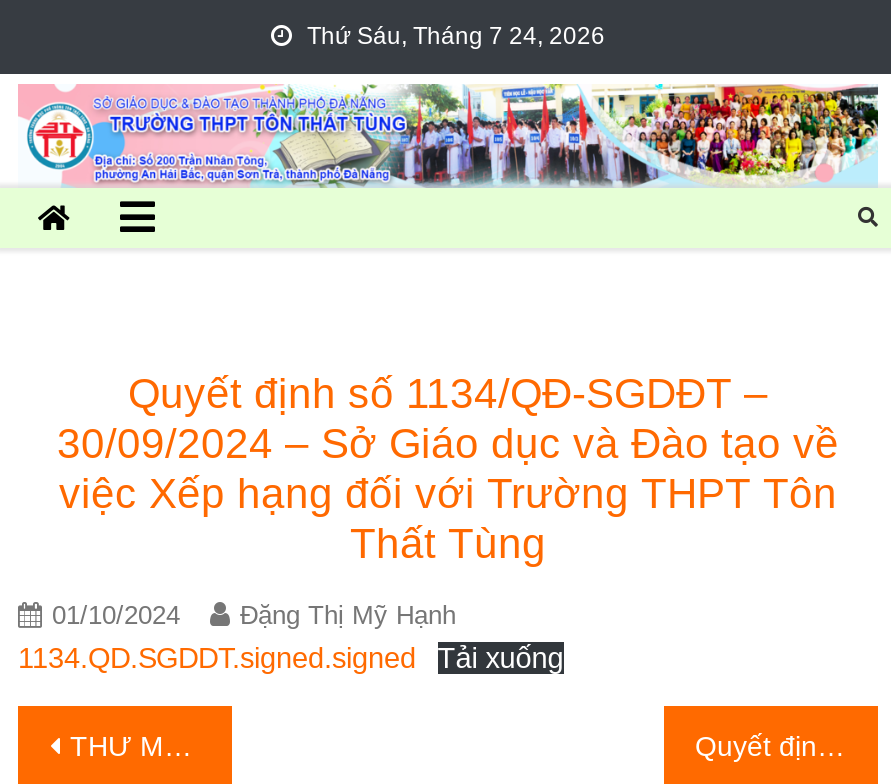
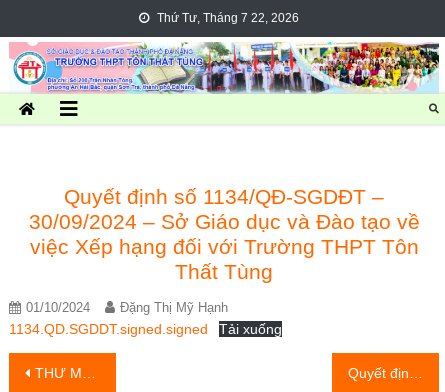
- Thứ Sáu, Tháng 7 24, 2026
+ Thứ Tư, Tháng 7 22, 2026
